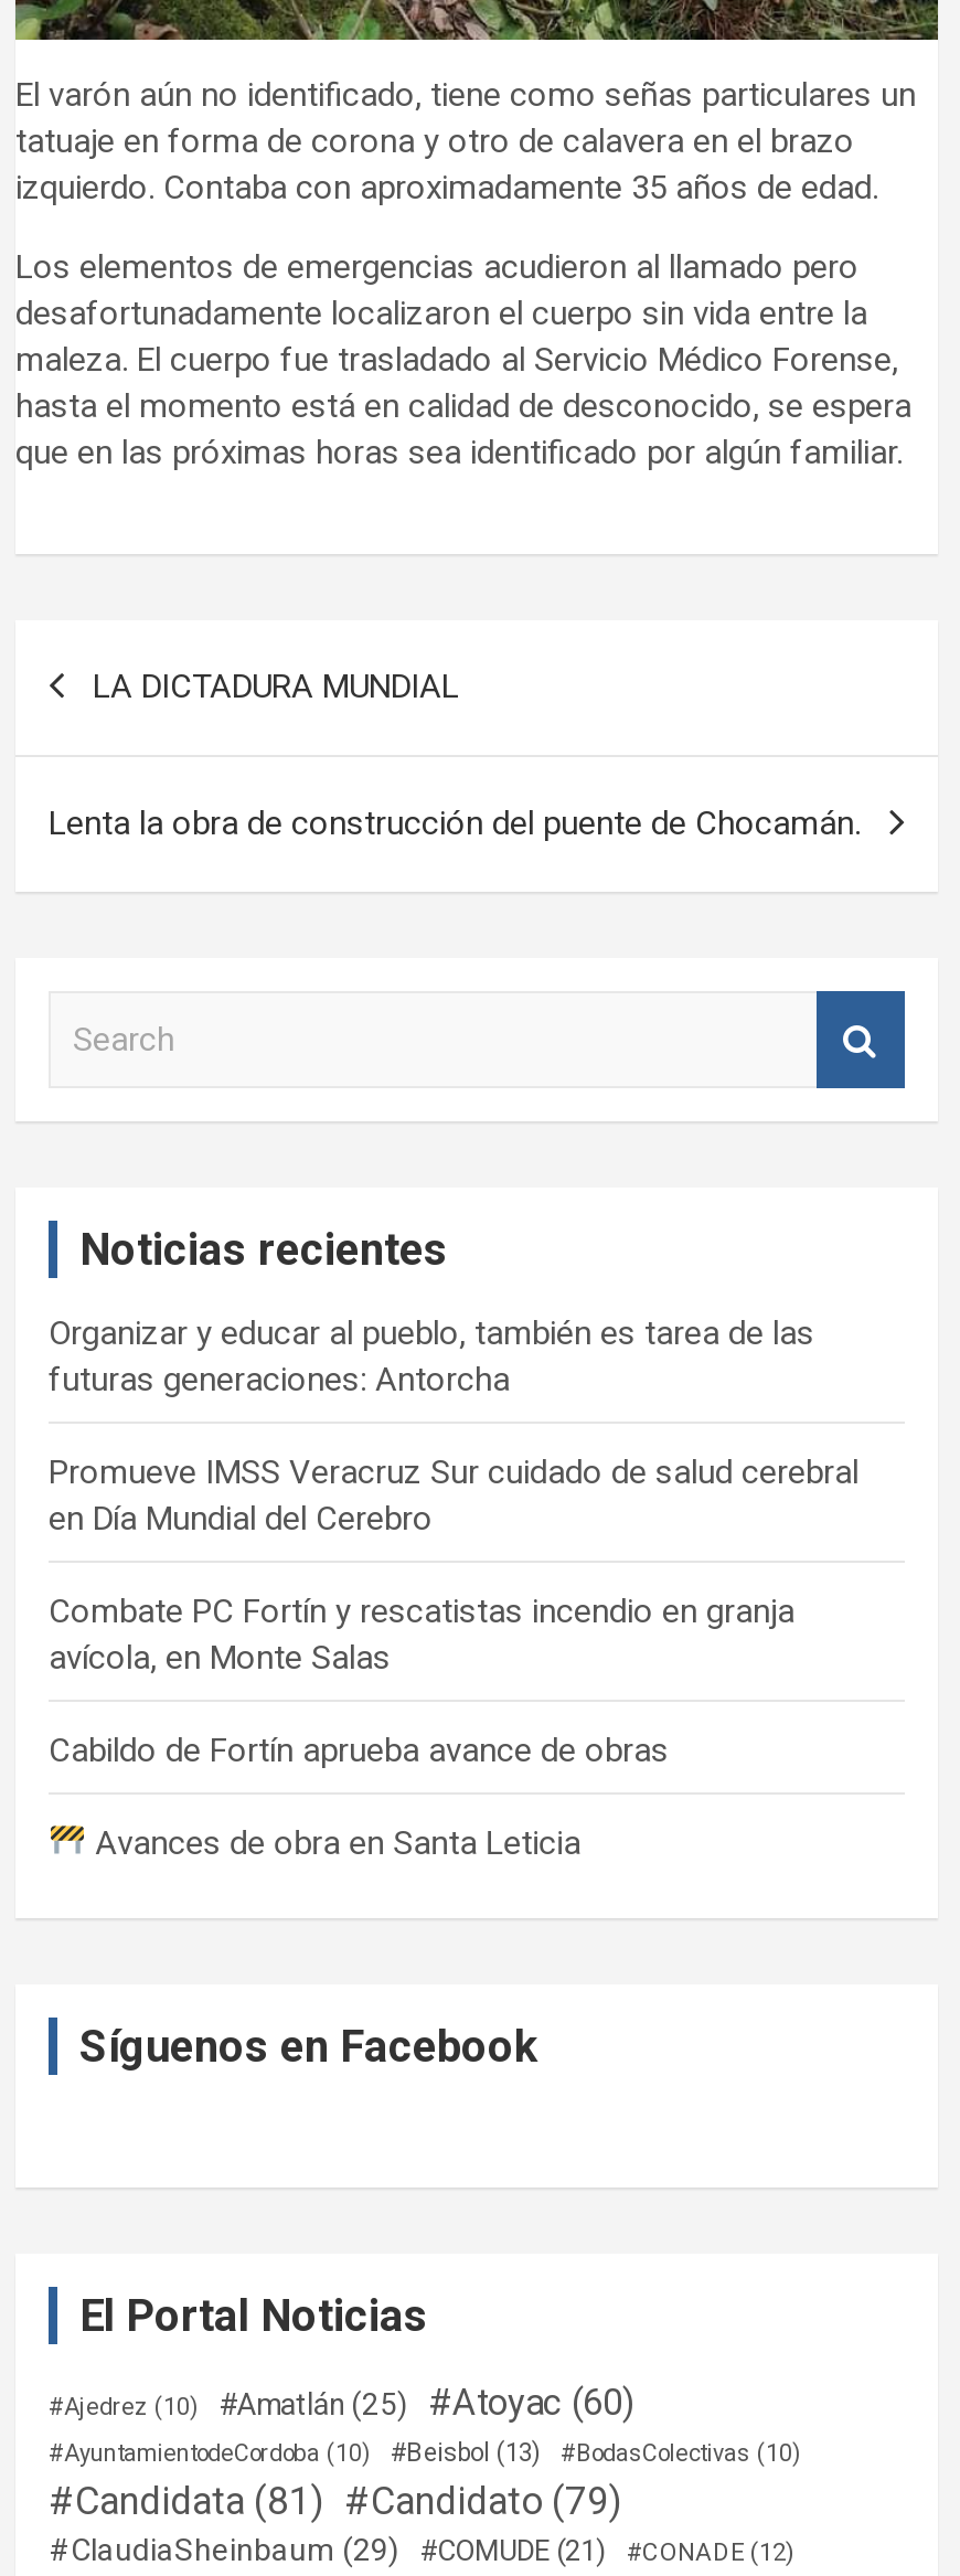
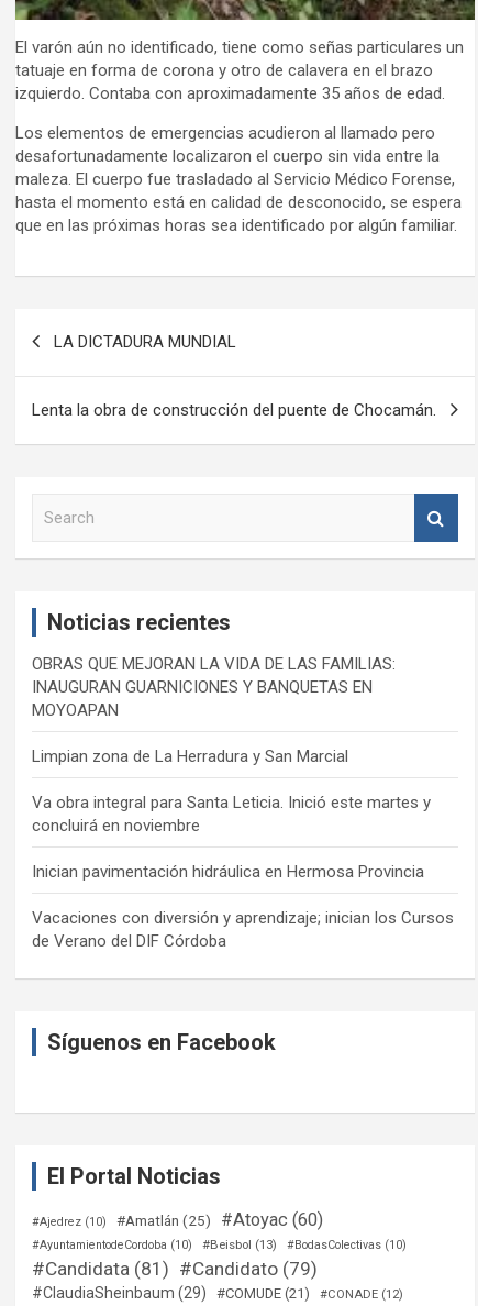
- Organizar y educar al pueblo, también es tarea de las
- futuras generaciones: Antorcha
+ OBRAS QUE MEJORAN LA VIDA DE LAS FAMILIAS:
+ INAUGURAN GUARNICIONES Y BANQUETAS EN
+ MOYOAPAN

- Promueve IMSS Veracruz Sur cuidado de salud cerebral
- en Día Mundial del Cerebro
+ Limpian zona de La Herradura y San Marcial

- Combate PC Fortín y rescatistas incendio en granja
- avícola, en Monte Salas
+ Va obra integral para Santa Leticia. Inició este martes y
+ concluirá en noviembre

- Cabildo de Fortín aprueba avance de obras
+ Inician pavimentación hidráulica en Hermosa Provincia

- Avances de obra en Santa Leticia
+ Vacaciones con diversión y aprendizaje; inician los Cursos
+ de Verano del DIF Córdoba
